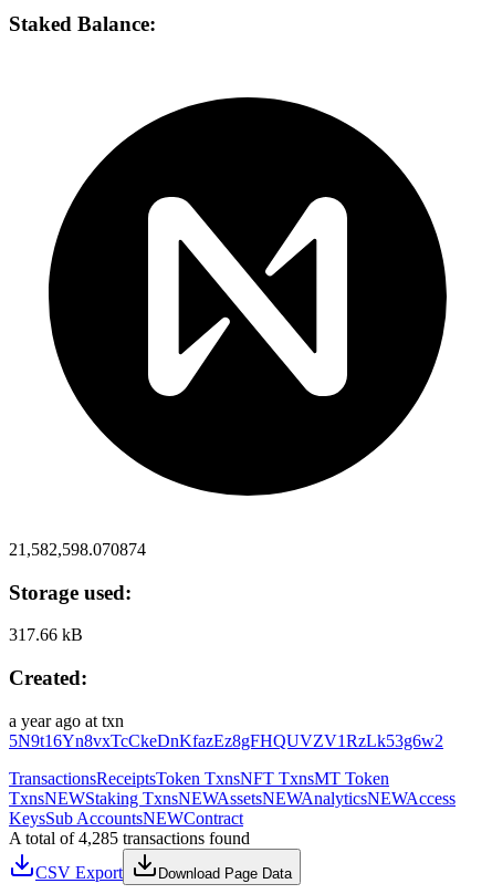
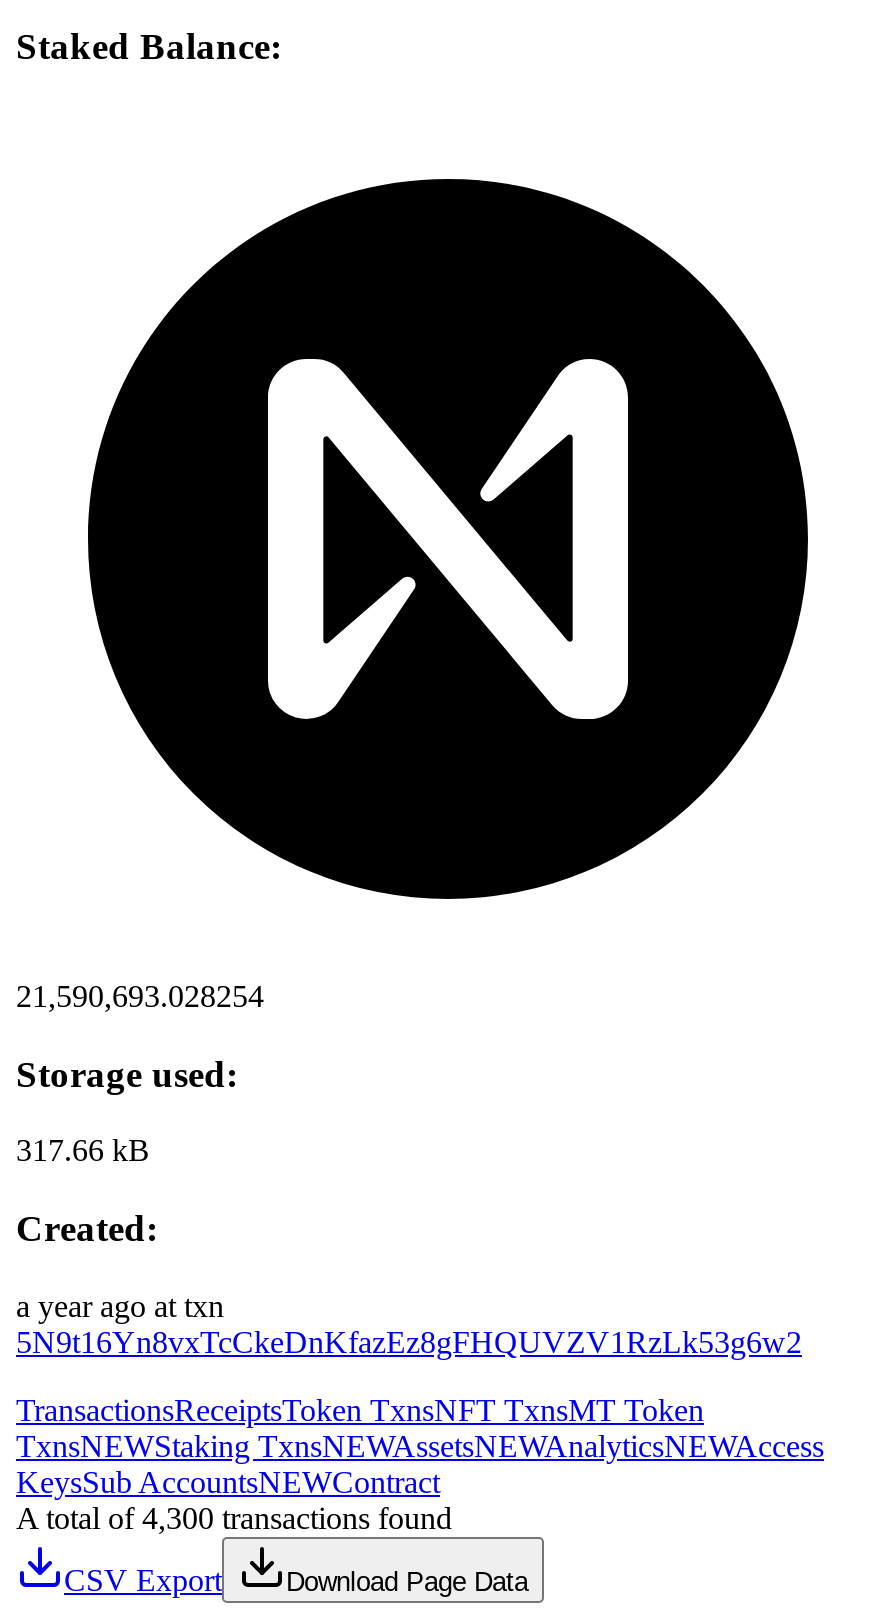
- 21,582,598.070874
+ 21,590,693.028254

- A total of 4,285 transactions found
+ A total of 4,300 transactions found
